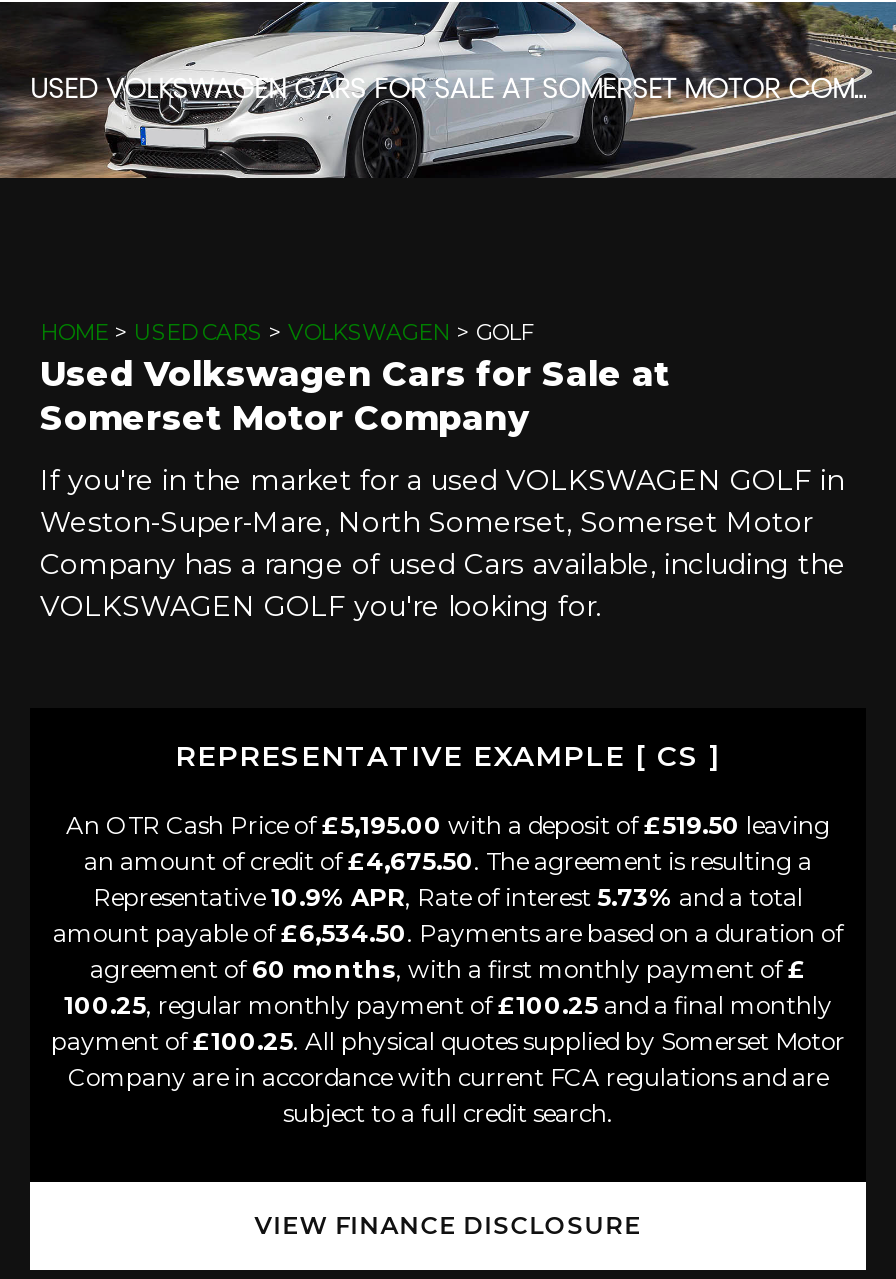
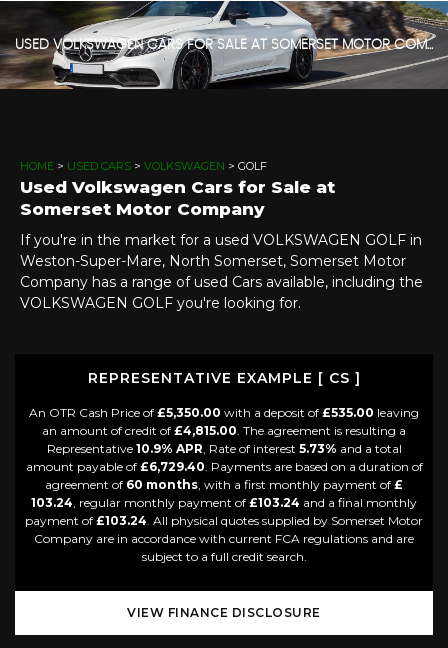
- An OTR Cash Price of£5,195.00 with a deposit of£519.50 leaving
+ An OTR Cash Price of£5,350.00 with a deposit of£535.00 leaving

- an amount of credit of£4,675.50. The agreement is resulting a
+ an amount of credit of£4,815.00. The agreement is resulting a

- amount payable of£6,534.50. Payments are based on a duration of
+ amount payable of£6,729.40. Payments are based on a duration of

- 100.25, regular monthly payment of£100.25 and a final monthly
+ 103.24, regular monthly payment of£103.24 and a final monthly

- payment of£100.25. All physical quotes supplied by Somerset Motor
+ payment of£103.24. All physical quotes supplied by Somerset Motor
